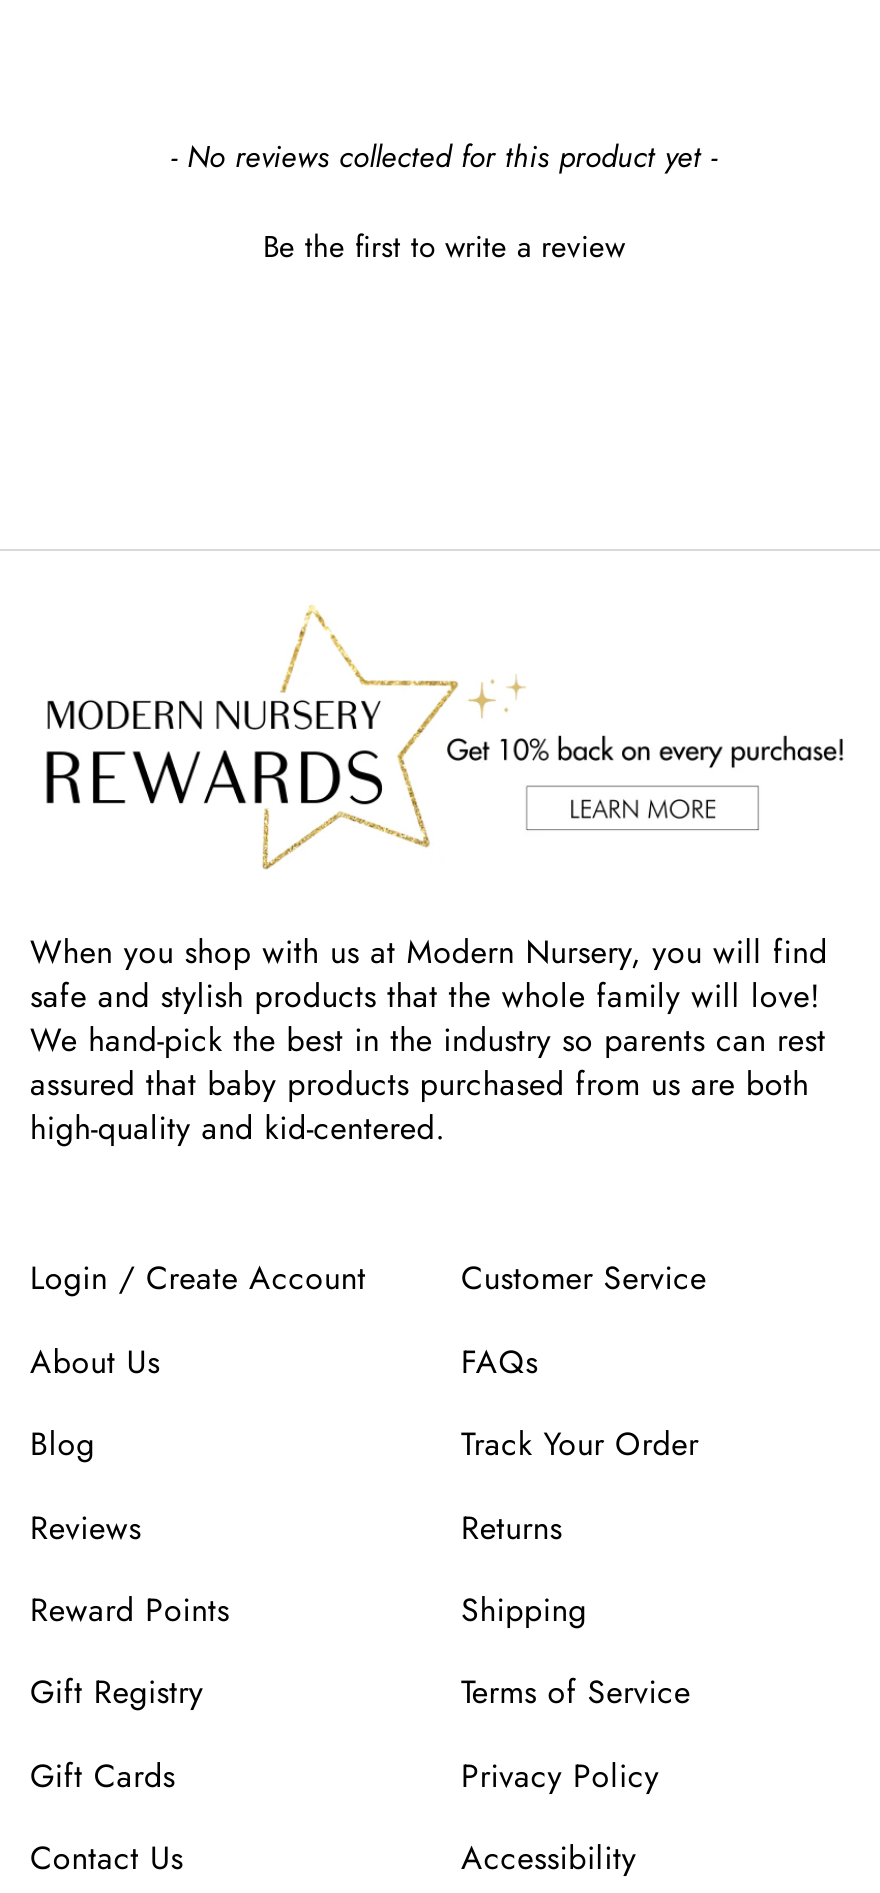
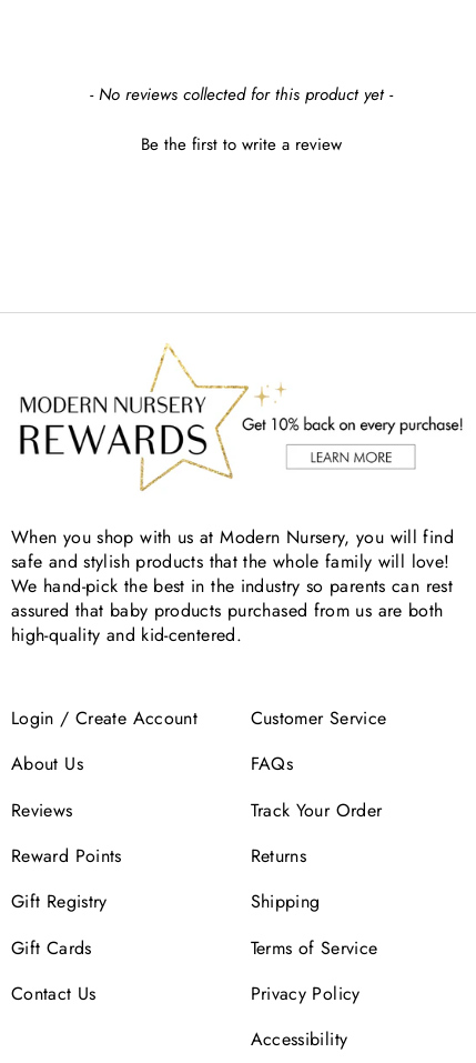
- Blog

moved up: Reviews | Reward Points | Gift Registry | Gift Cards | Contact Us
